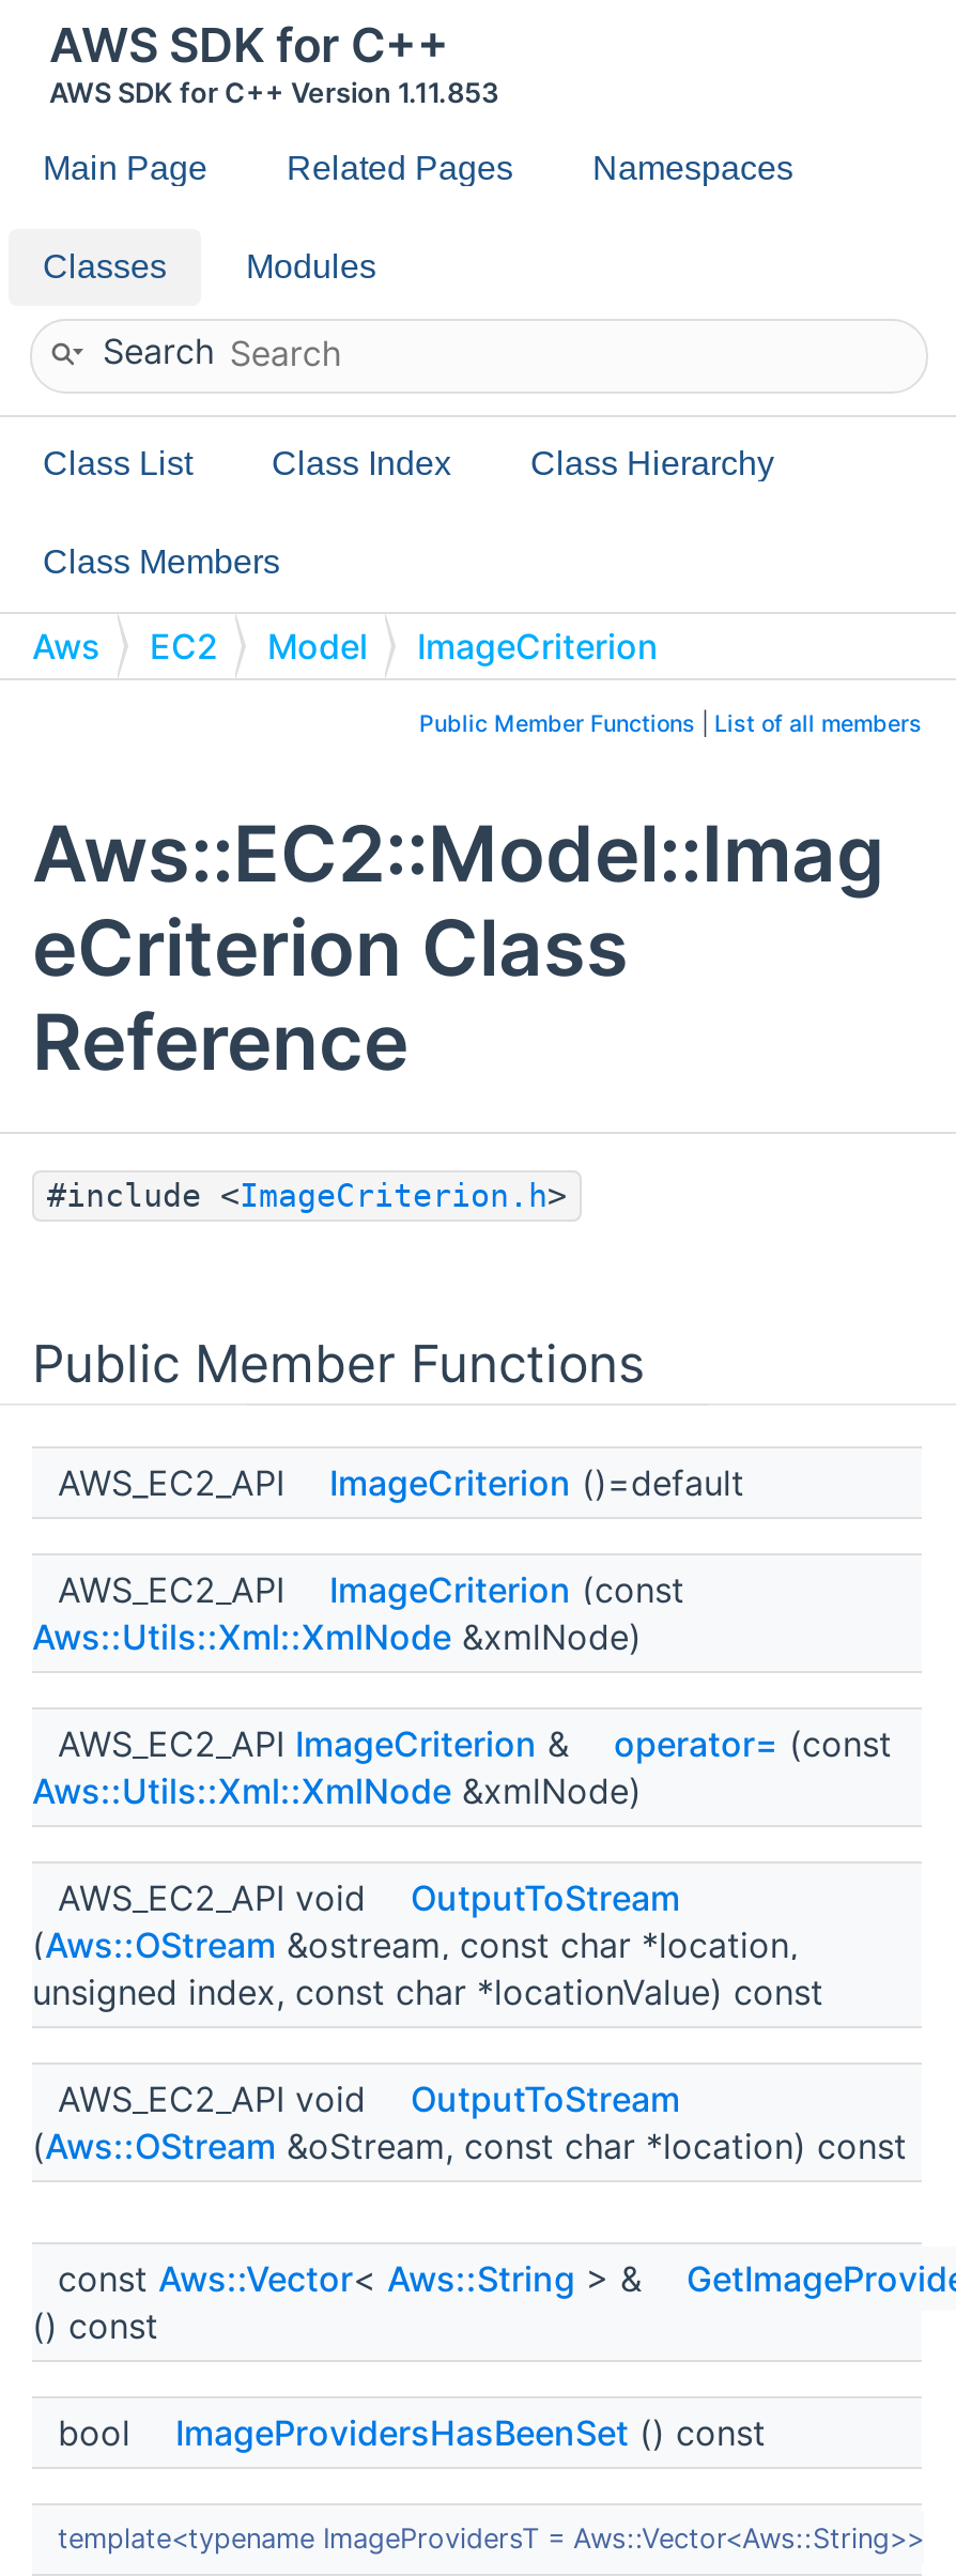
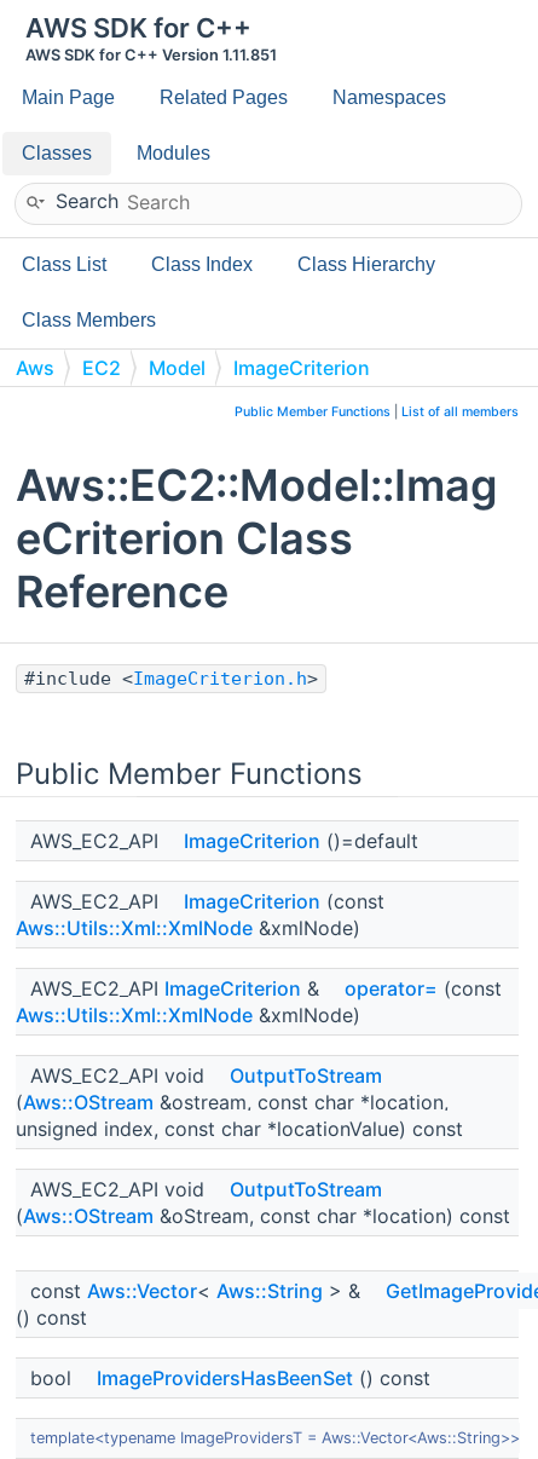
- AWS SDK for C++ Version 1.11.853
+ AWS SDK for C++ Version 1.11.851
